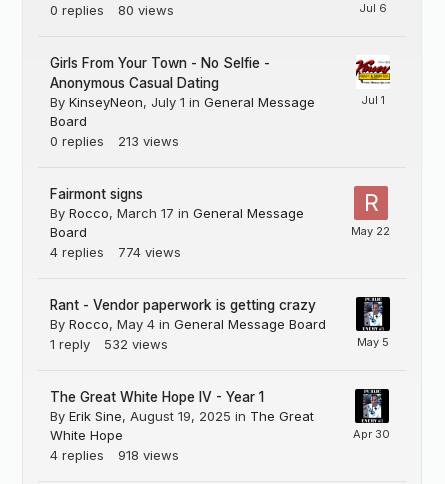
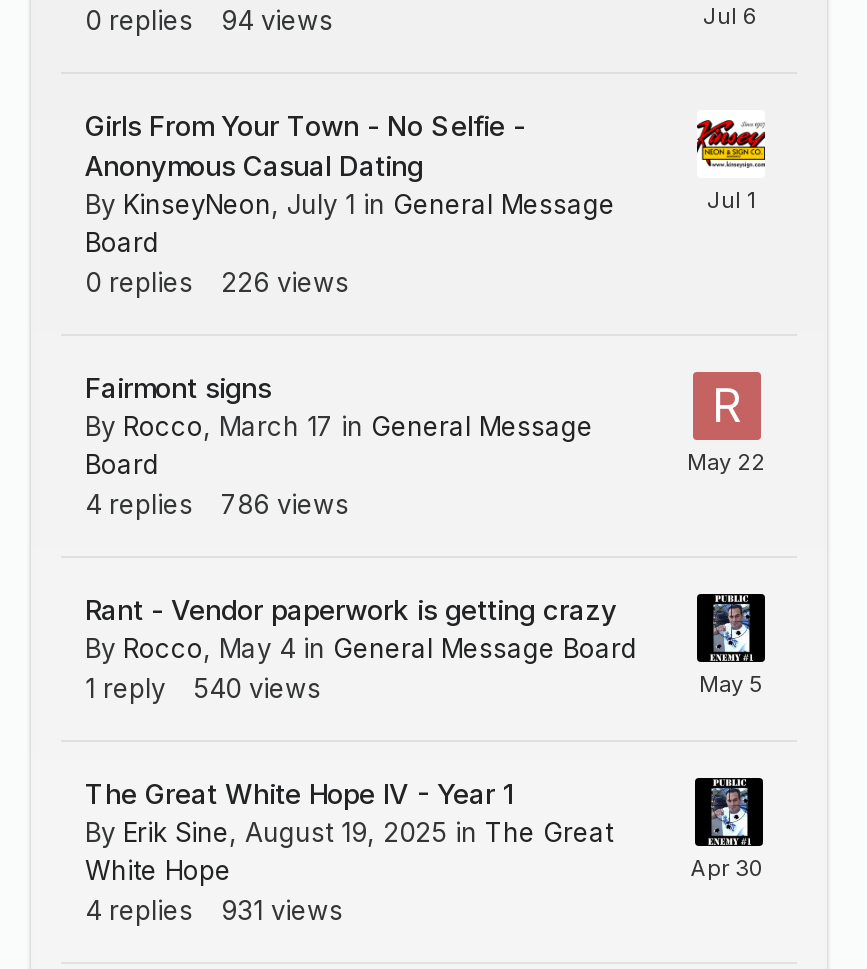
- 0 replies 80 views
+ 0 replies 94 views

- 0 replies 213 views
+ 0 replies 226 views

- 4 replies 774 views
+ 4 replies 786 views

- 1 reply 532 views
+ 1 reply 540 views

- 4 replies 918 views
+ 4 replies 931 views
